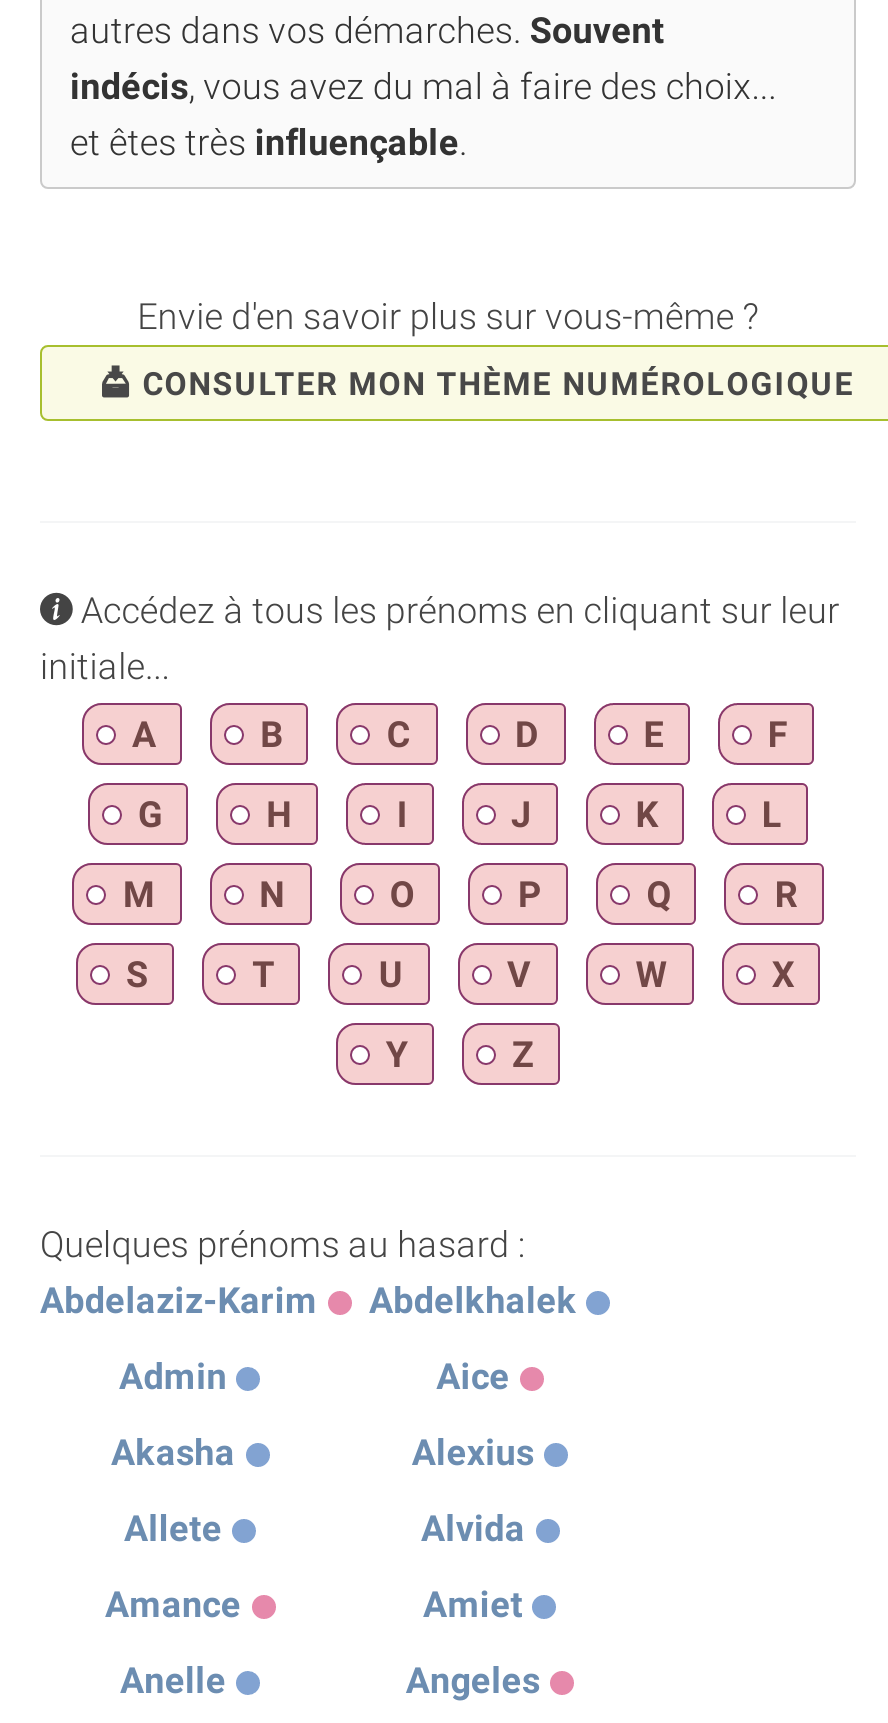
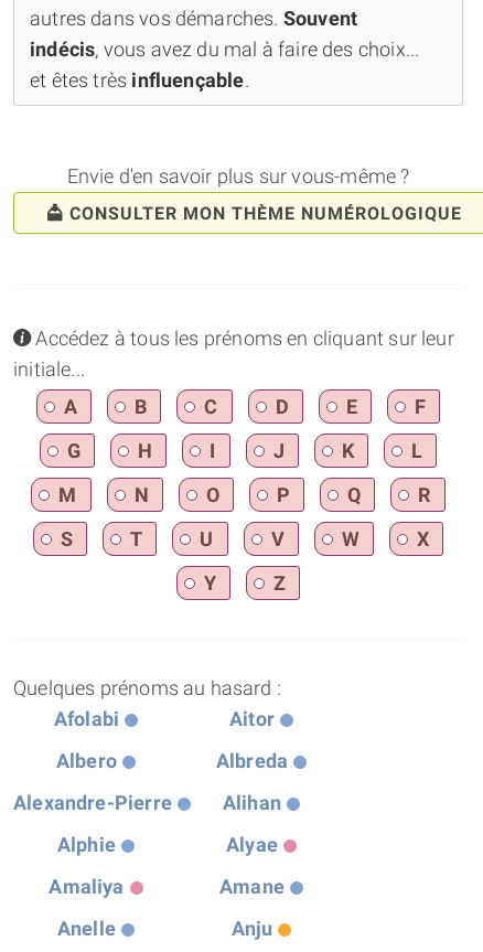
- Abdelaziz-Karim
- Abdelkhalek
+ Afolabi
+ Aitor

- Admin
- Aice
+ Albero
+ Albreda

- Akasha
- Alexius
+ Alexandre-Pierre
+ Alihan

- Allete
- Alvida
+ Alphie
+ Alyae

- Amance
- Amiet
+ Amaliya
+ Amane

- Angeles
+ Anju
